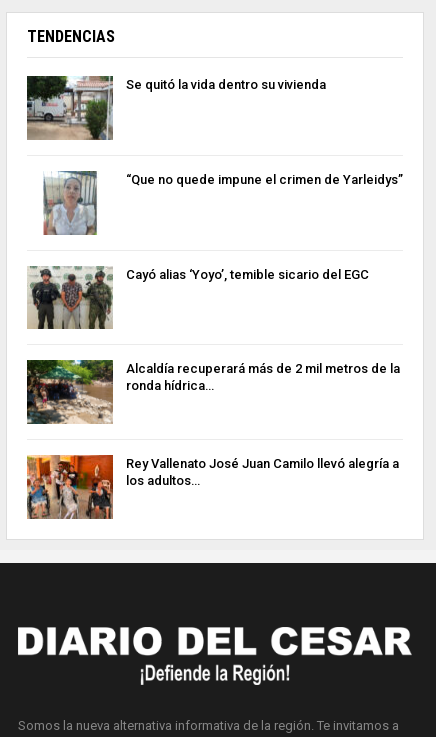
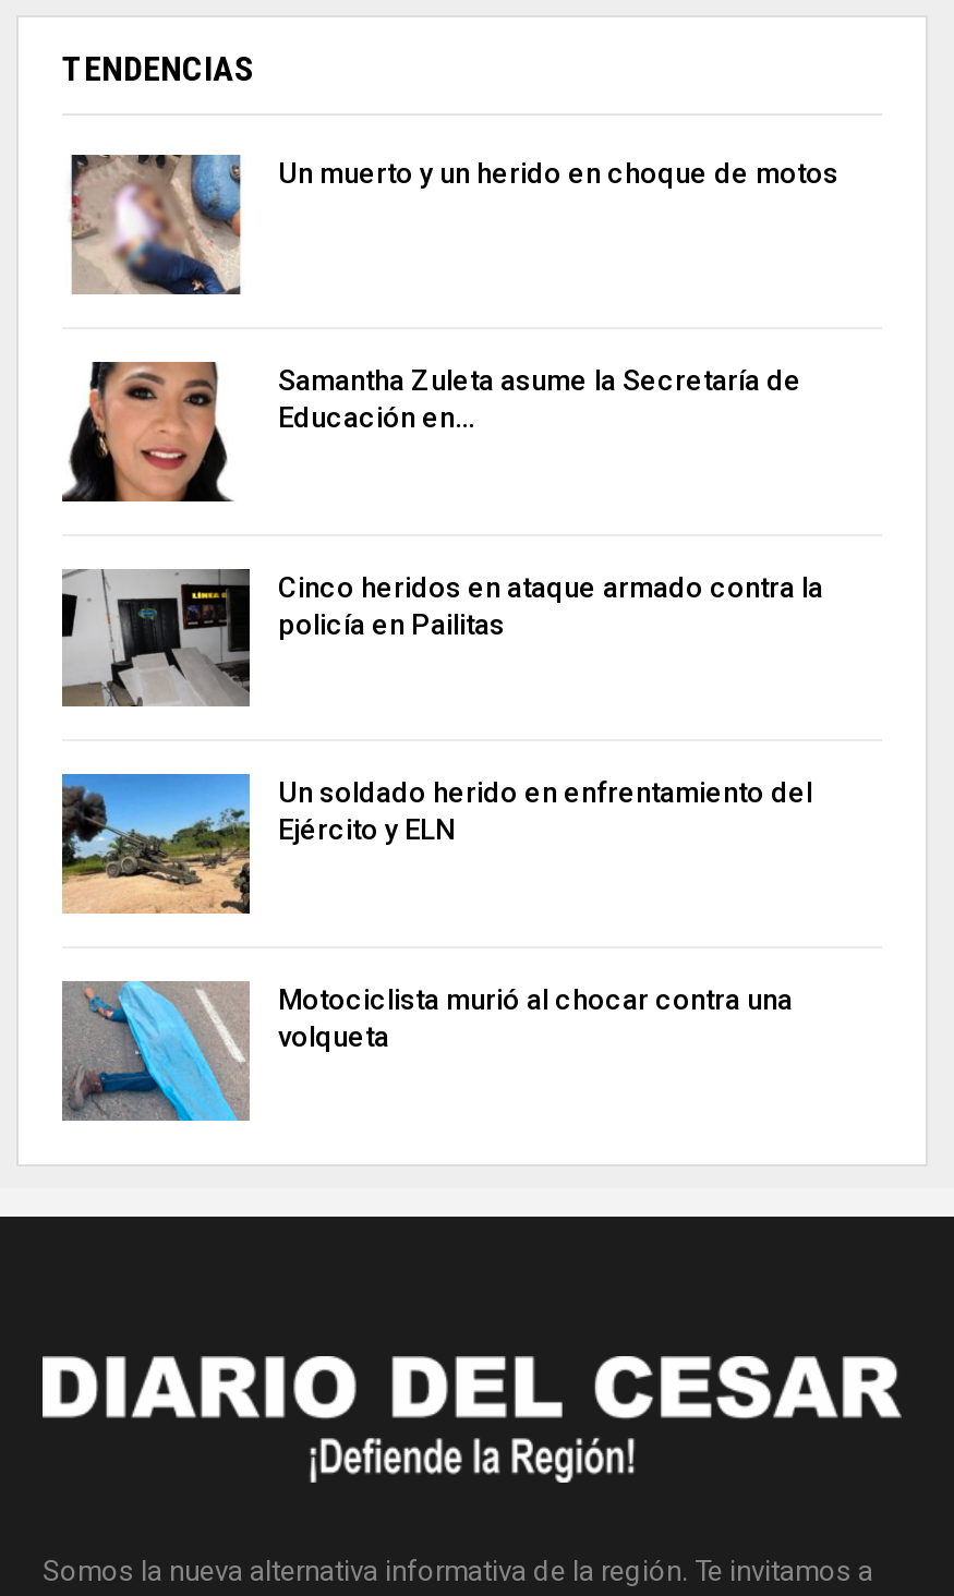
- [image]
- Se quitó la vida dentro su vivienda
+ [image]
+ Un muerto y un herido en choque de motos

- [image]
- “Que no quede impune el crimen de Yarleidys”
+ [image]
+ Samantha Zuleta asume la Secretaría de
+ Educación en…

- [image]
- Cayó alias ‘Yoyo’, temible sicario del EGC
+ [image]
+ Cinco heridos en ataque armado contra la
+ policía en Pailitas

- [image]
- Alcaldía recuperará más de 2 mil metros de la
- ronda hídrica…
+ [image]
+ Un soldado herido en enfrentamiento del
+ Ejército y ELN

- [image]
- Rey Vallenato José Juan Camilo llevó alegría a
- los adultos…
+ [image]
+ Motociclista murió al chocar contra una
+ volqueta
